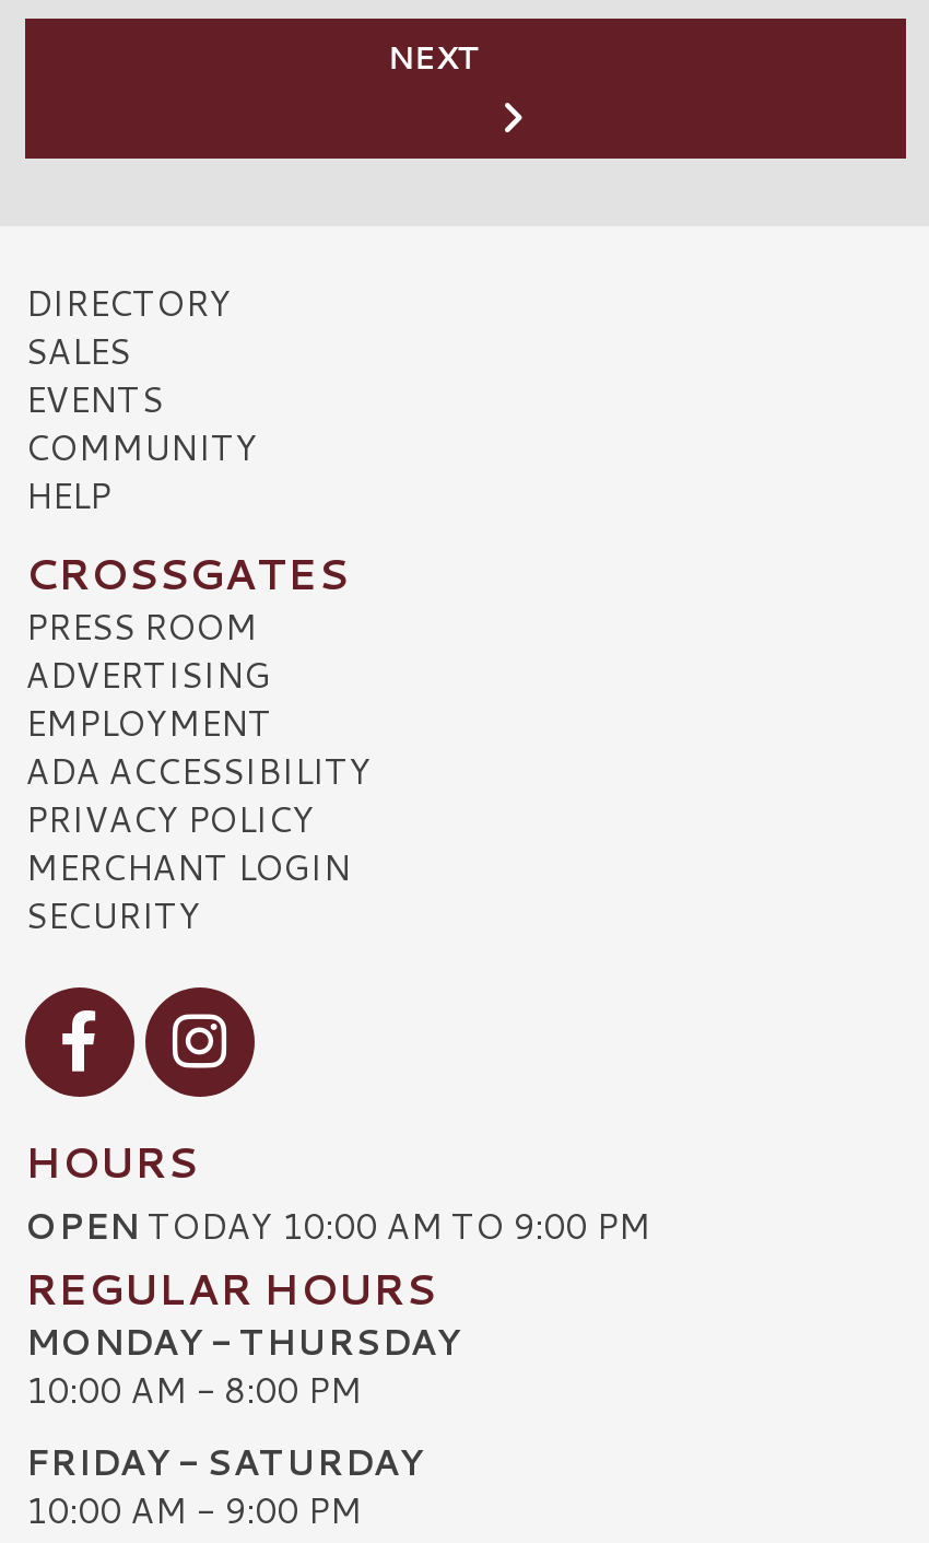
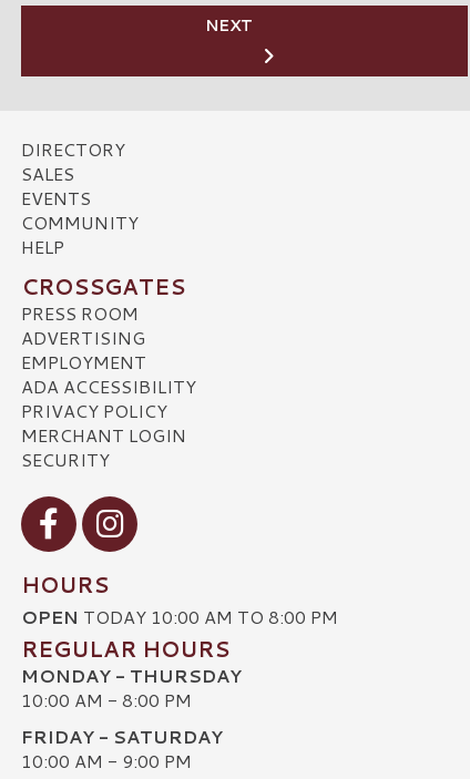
- OPEN TODAY 10:00 AM TO 9:00 PM
+ OPEN TODAY 10:00 AM TO 8:00 PM
